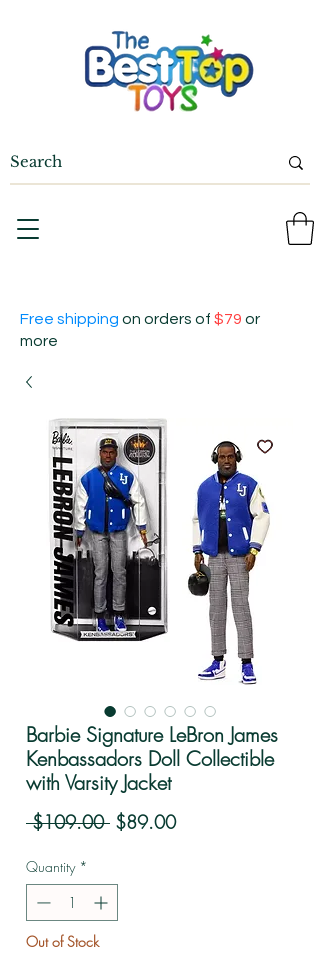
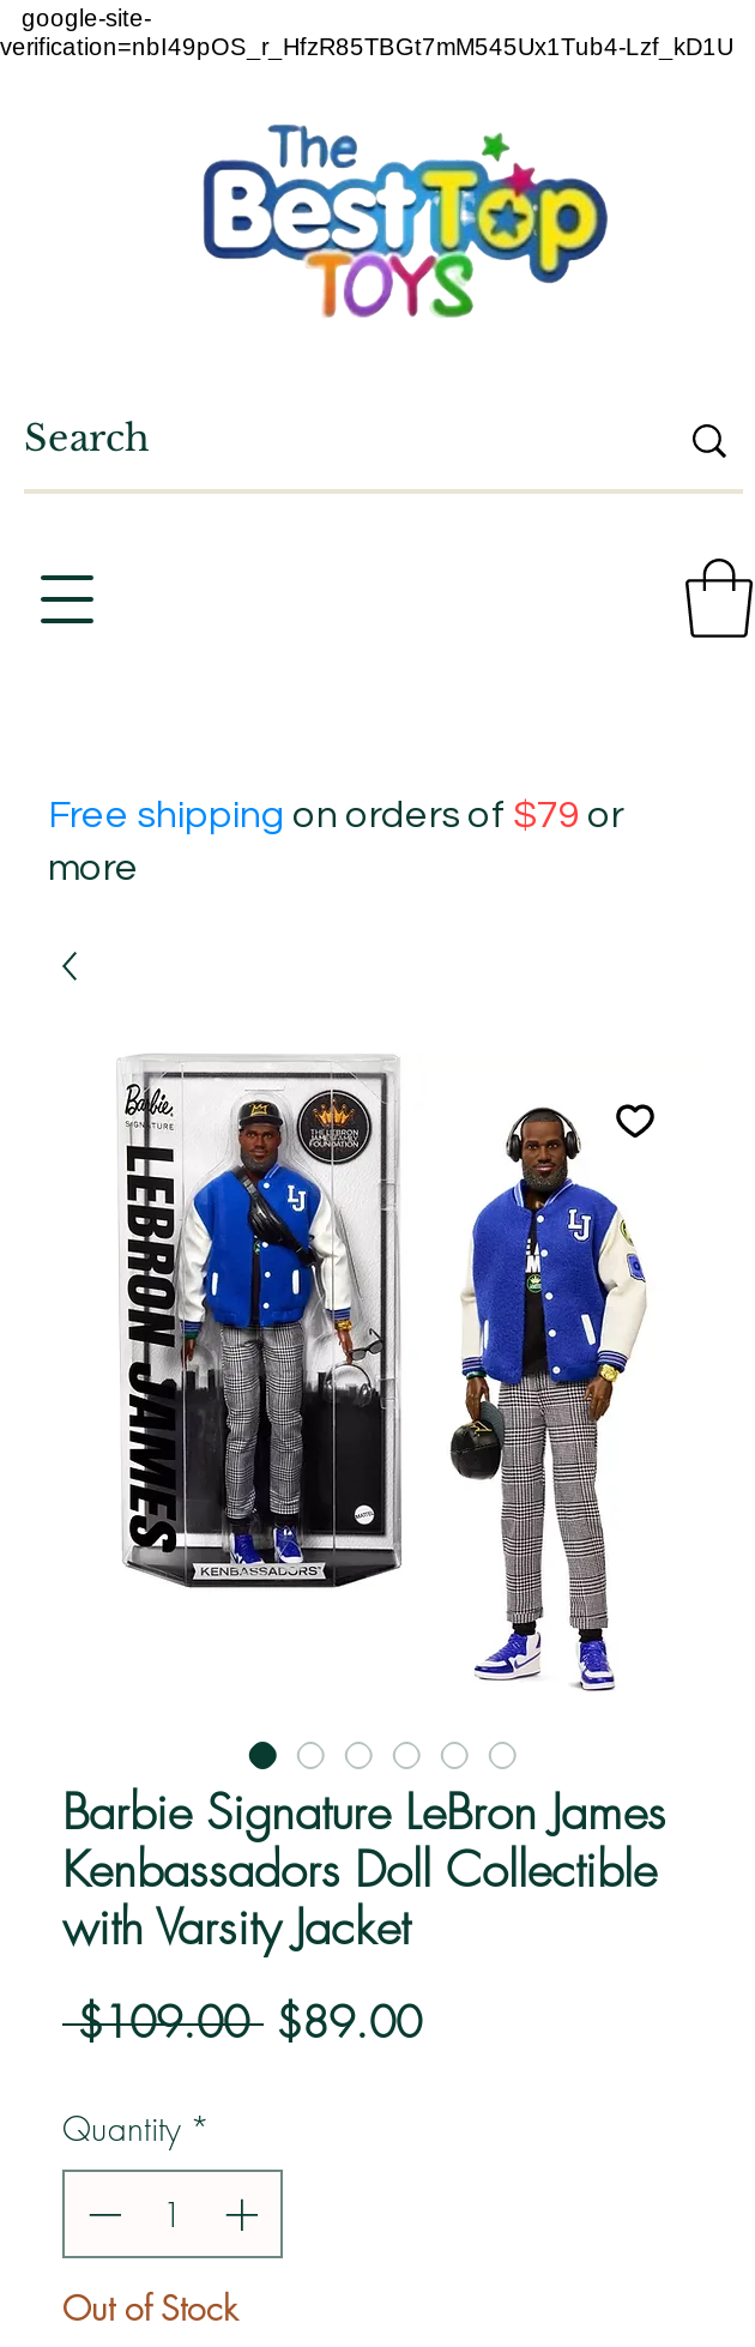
+ google-site-
+ verification=nbI49pOS_r_HfzR85TBGt7mM545Ux1Tub4-Lzf_kD1U
